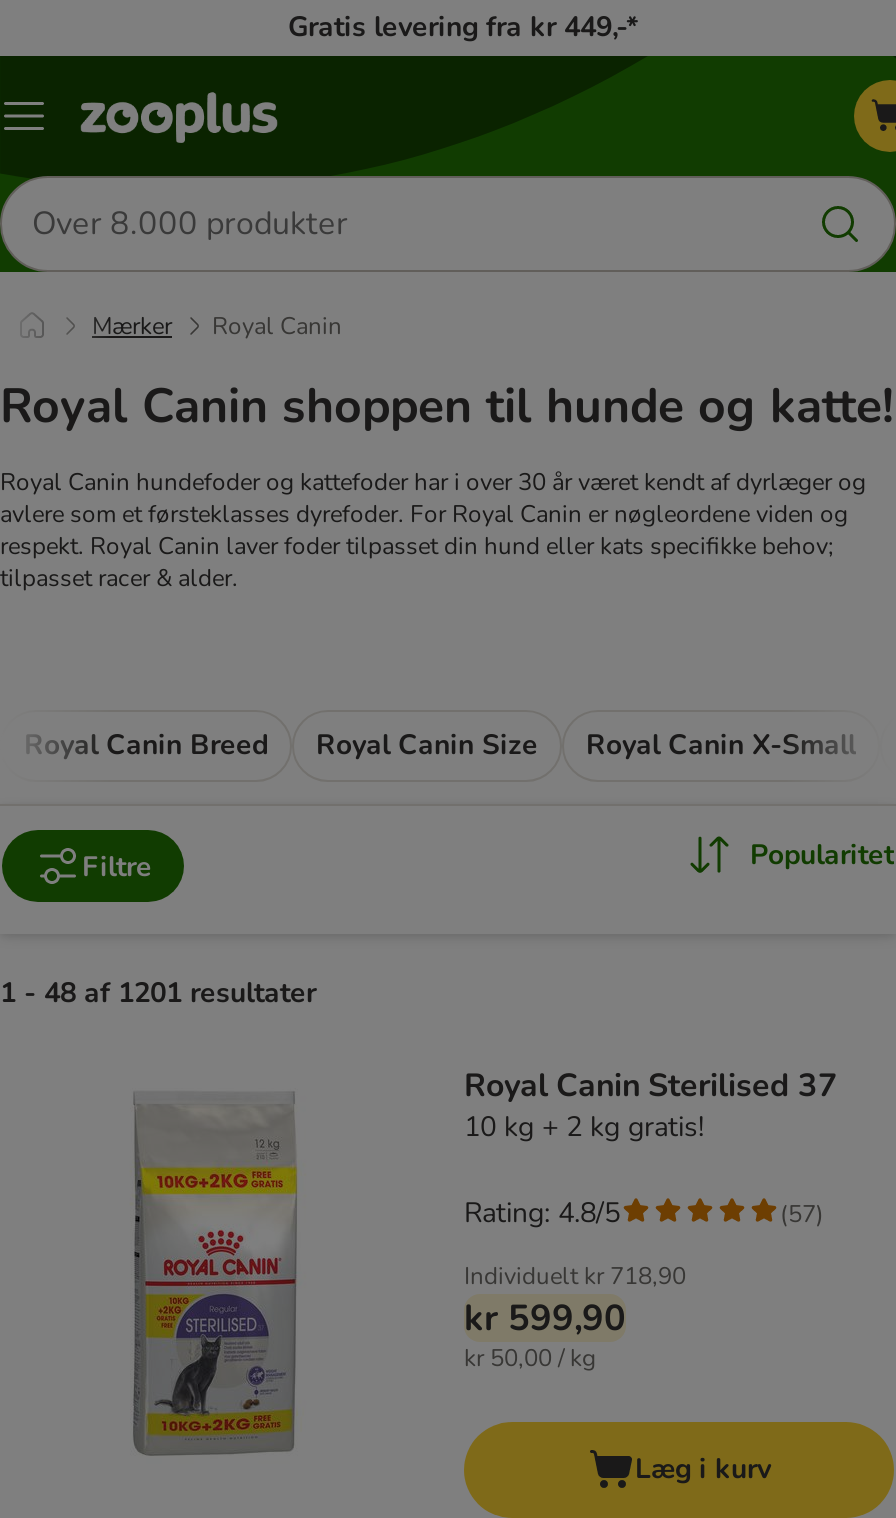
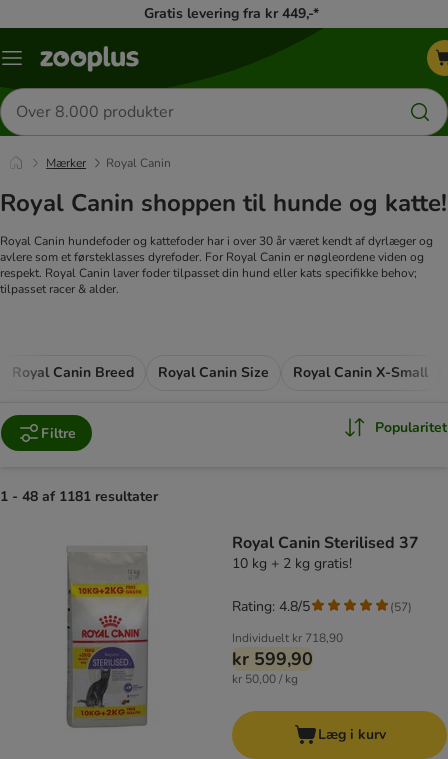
- 1 - 48 af 1201 resultater
+ 1 - 48 af 1181 resultater
